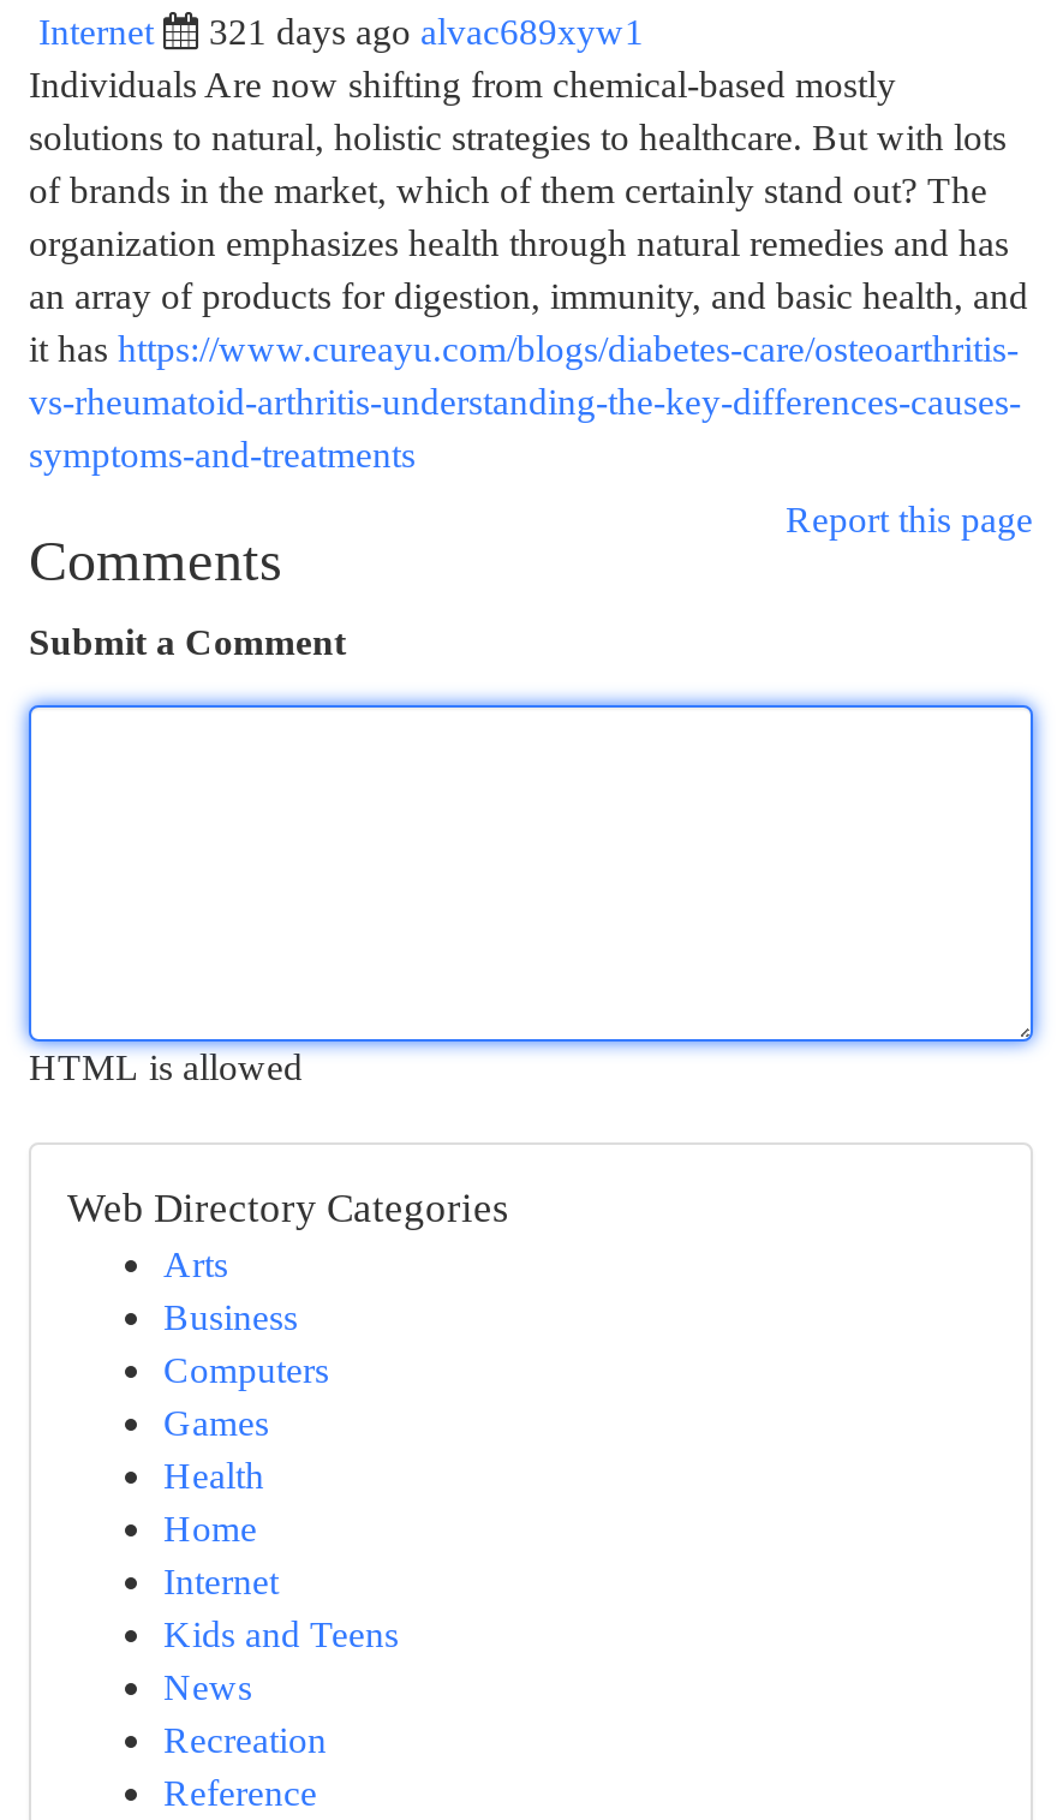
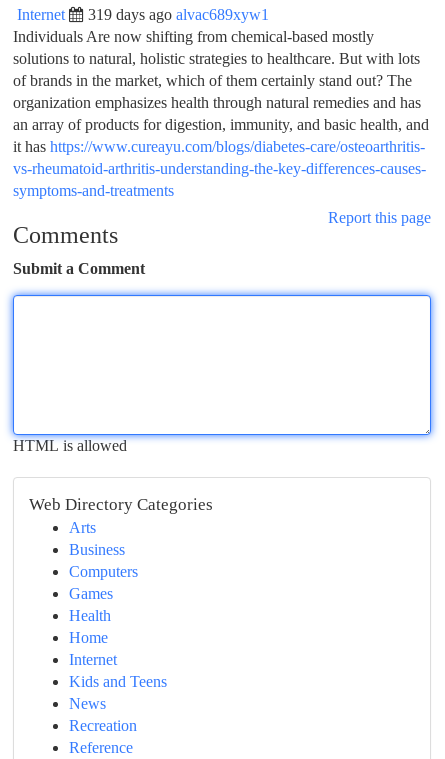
- 321 days ago alvac689xyw1
+ 319 days ago alvac689xyw1
